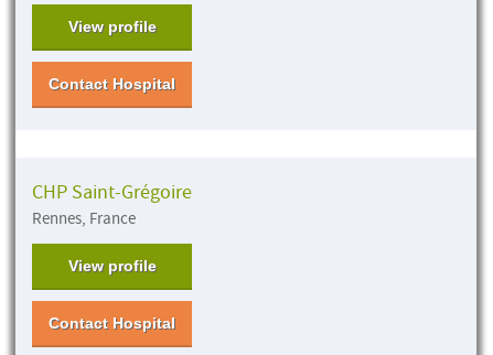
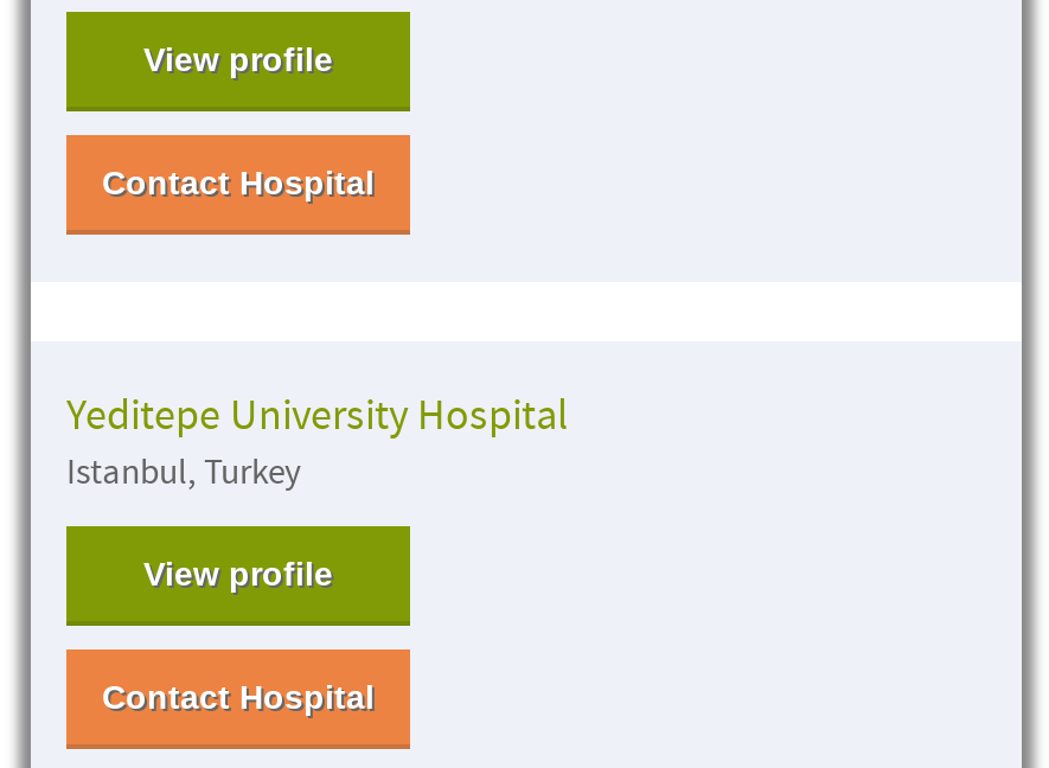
- CHP Saint-Grégoire
- Rennes, France
+ Yeditepe University Hospital
+ Istanbul, Turkey
